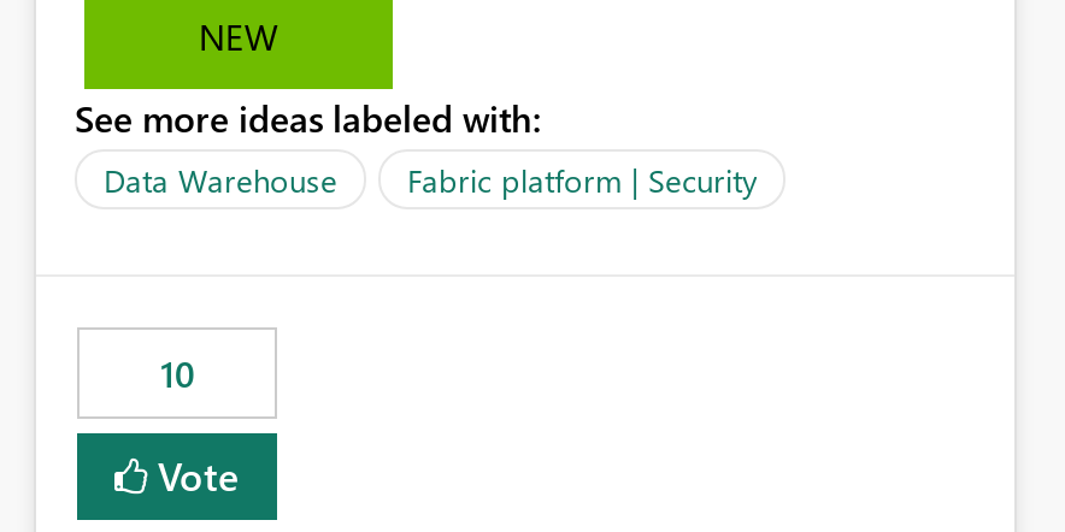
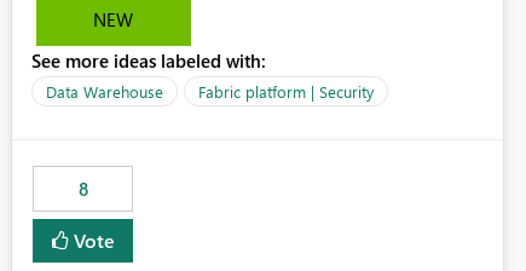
- 10
+ 8
